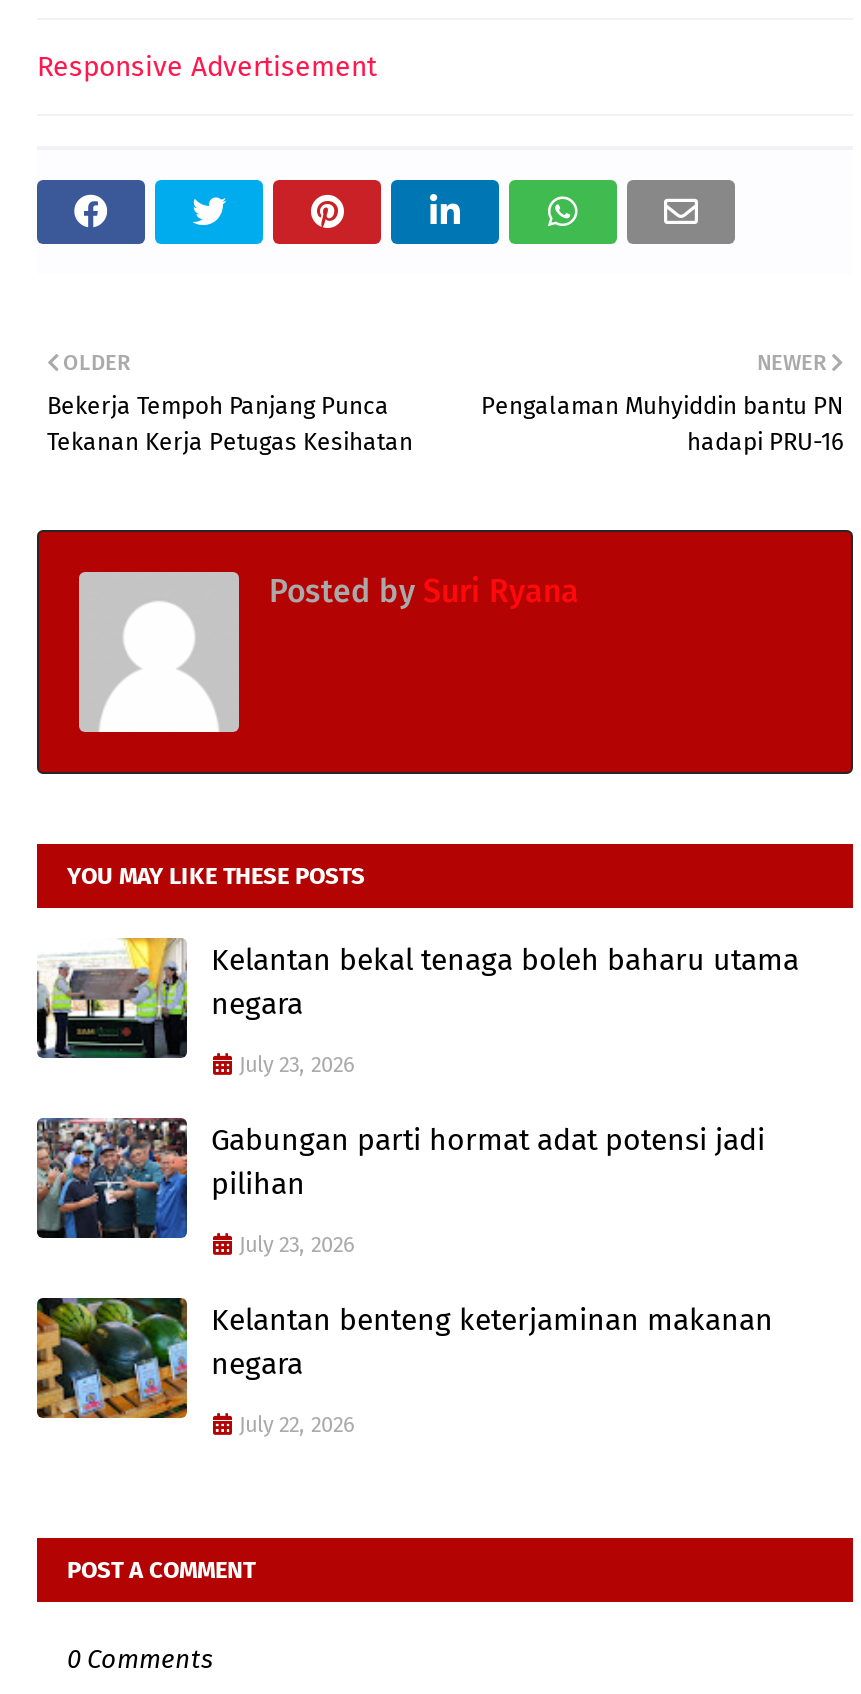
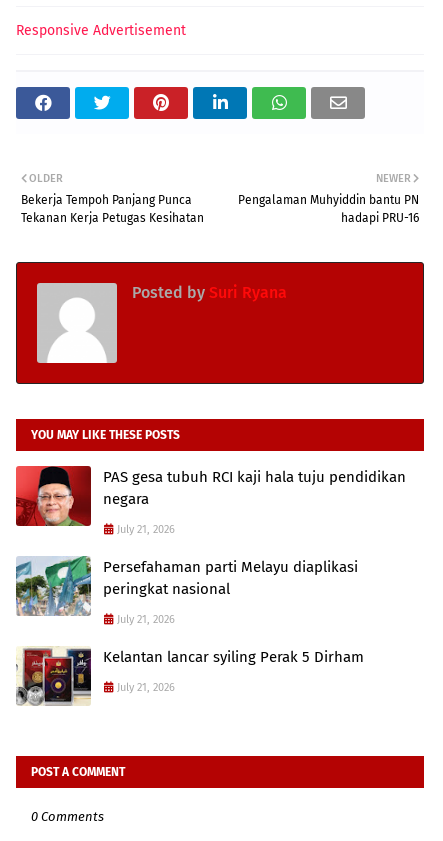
- [image]
- Kelantan bekal tenaga boleh baharu utama
+ [image]
+ PAS gesa tubuh RCI kaji hala tuju pendidikan

- July 23, 2026
+ July 21, 2026

- [image]
- Gabungan parti hormat adat potensi jadi
- pilihan
+ [image]
+ Persefahaman parti Melayu diaplikasi
+ peringkat nasional

- July 23, 2026
+ July 21, 2026

- [image]
- Kelantan benteng keterjaminan makanan
- negara
+ [image]
+ Kelantan lancar syiling Perak 5 Dirham

- July 22, 2026
+ July 21, 2026
